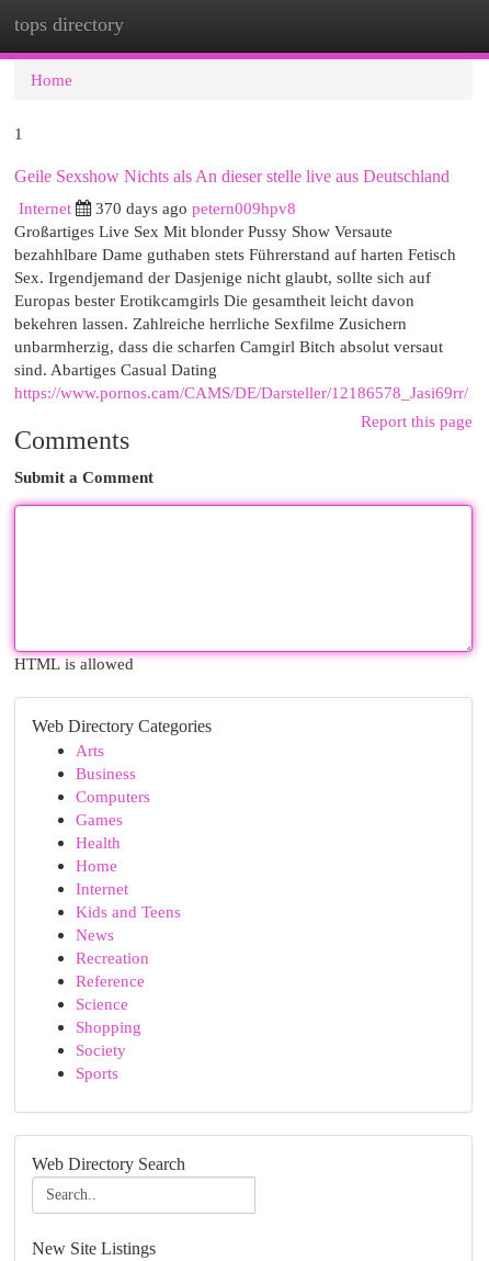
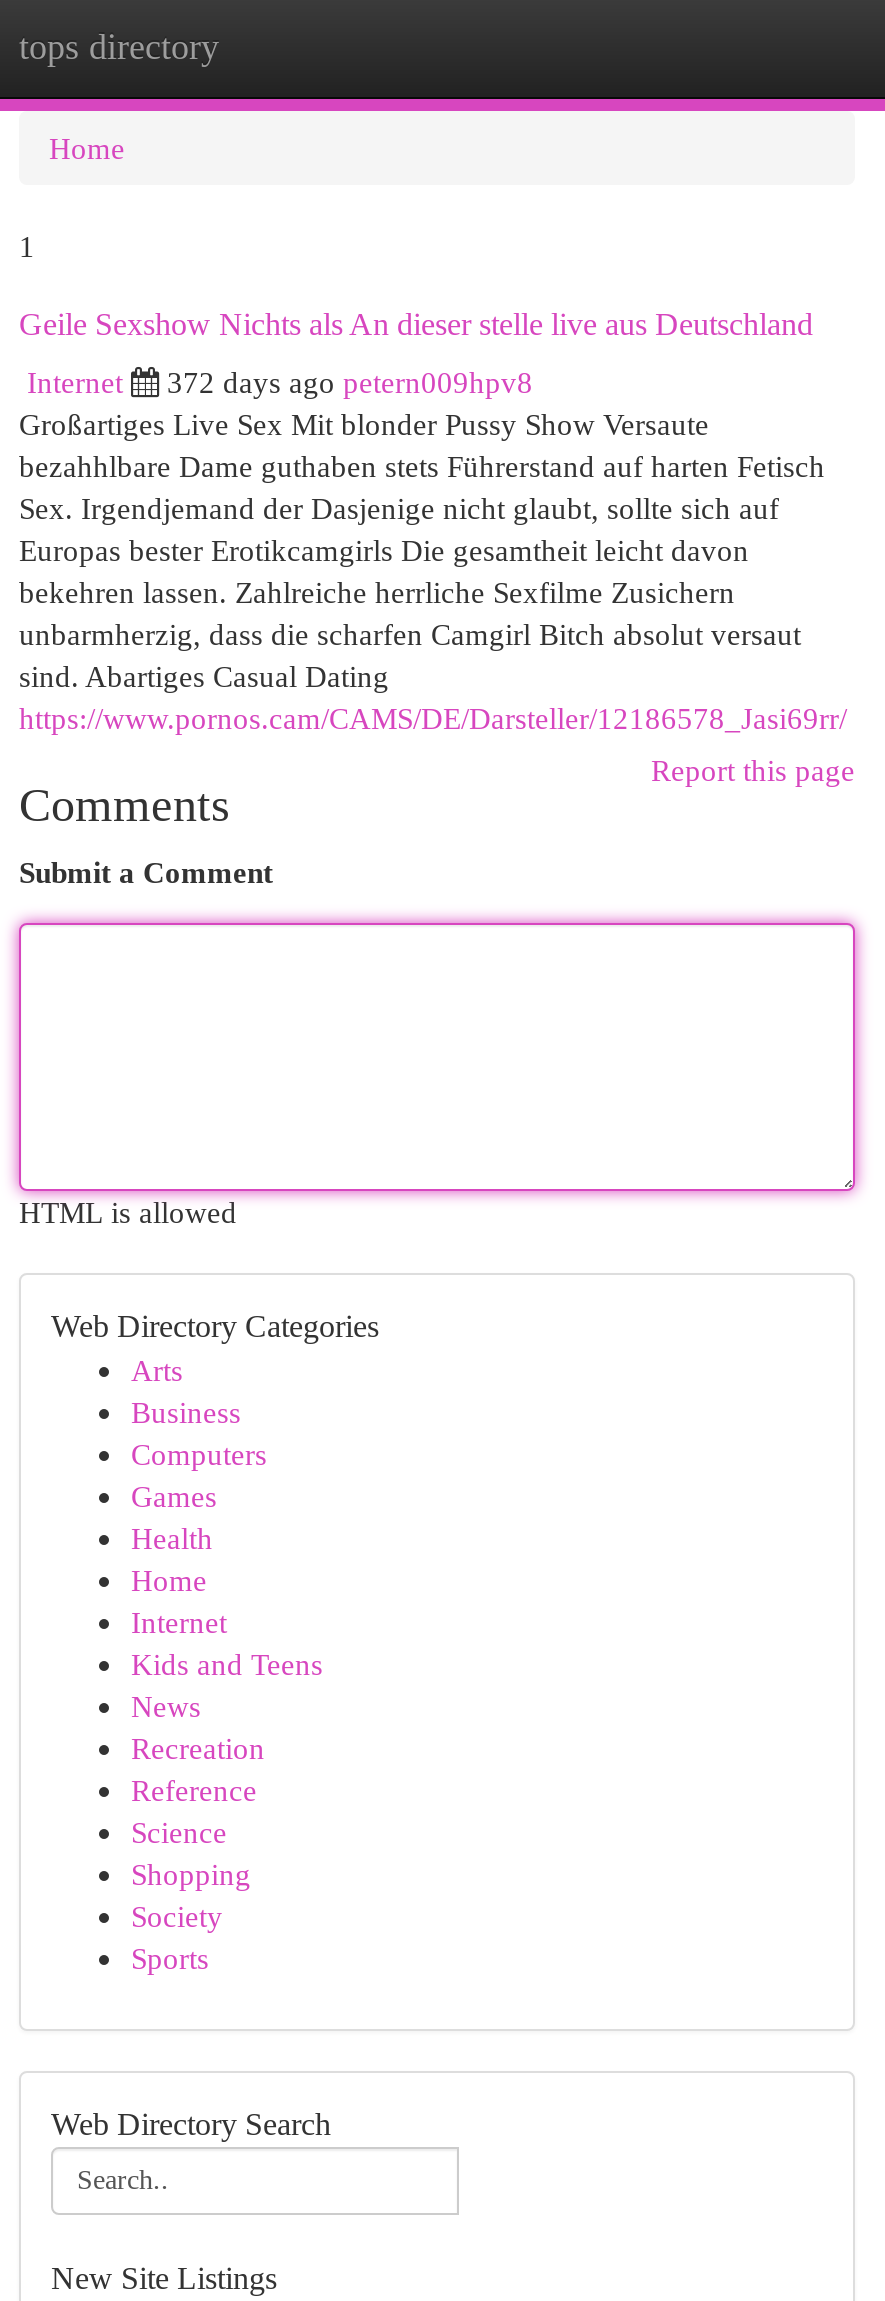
- 370 days ago petern009hpv8
+ 372 days ago petern009hpv8
